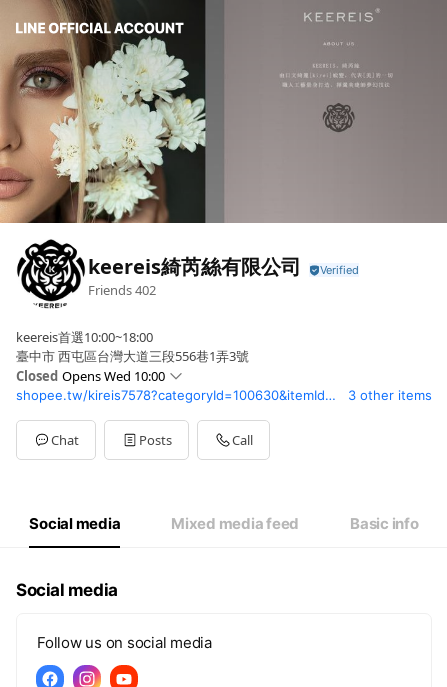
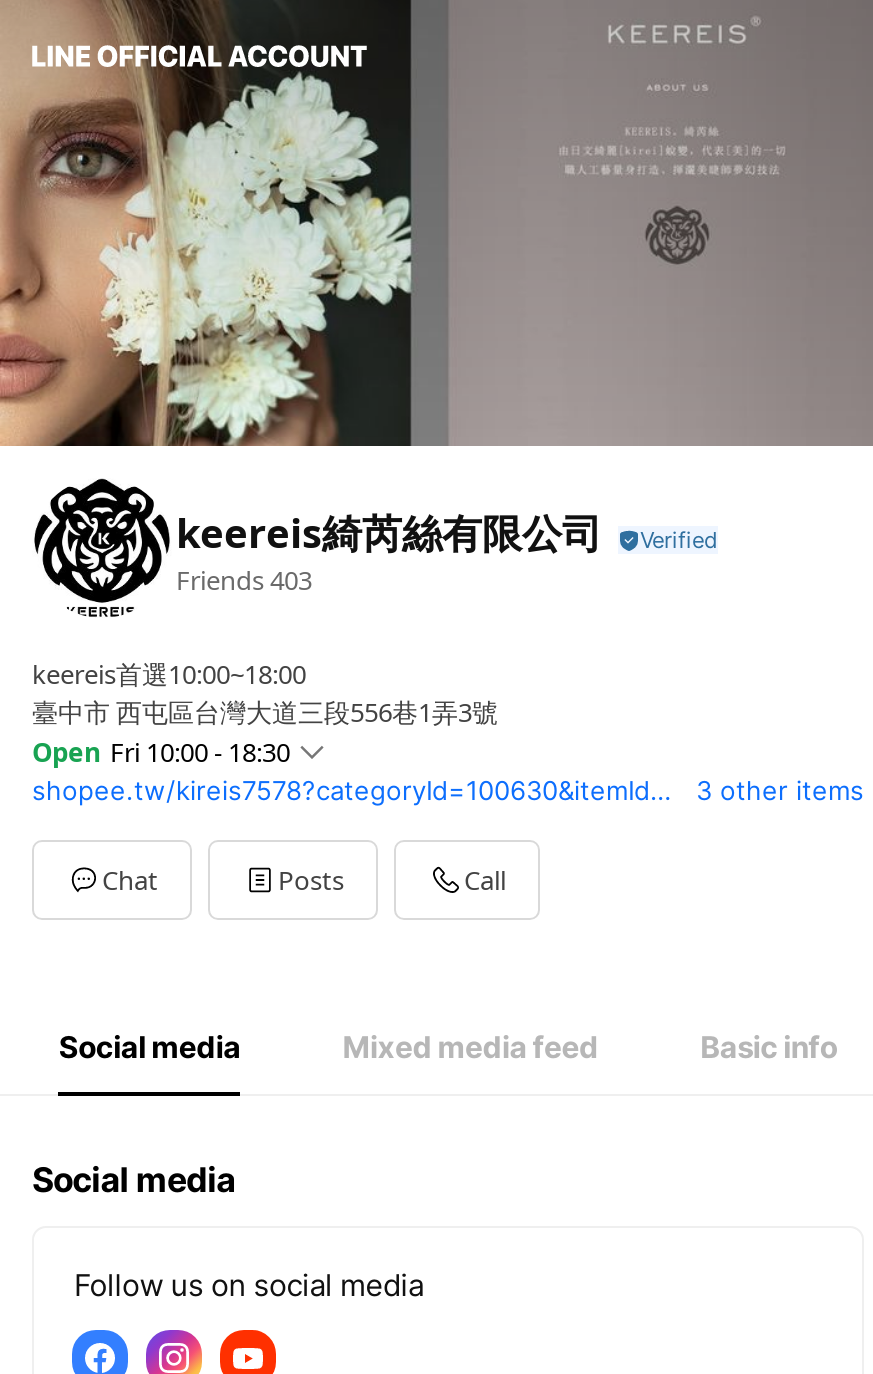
- Friends 402
+ Friends 403

- Closed Opens Wed 10:00
+ Open Fri 10:00 - 18:30
